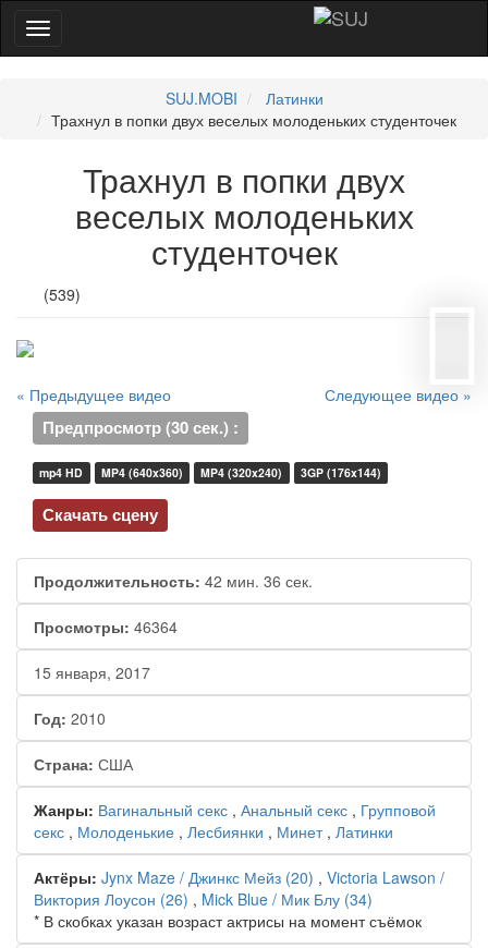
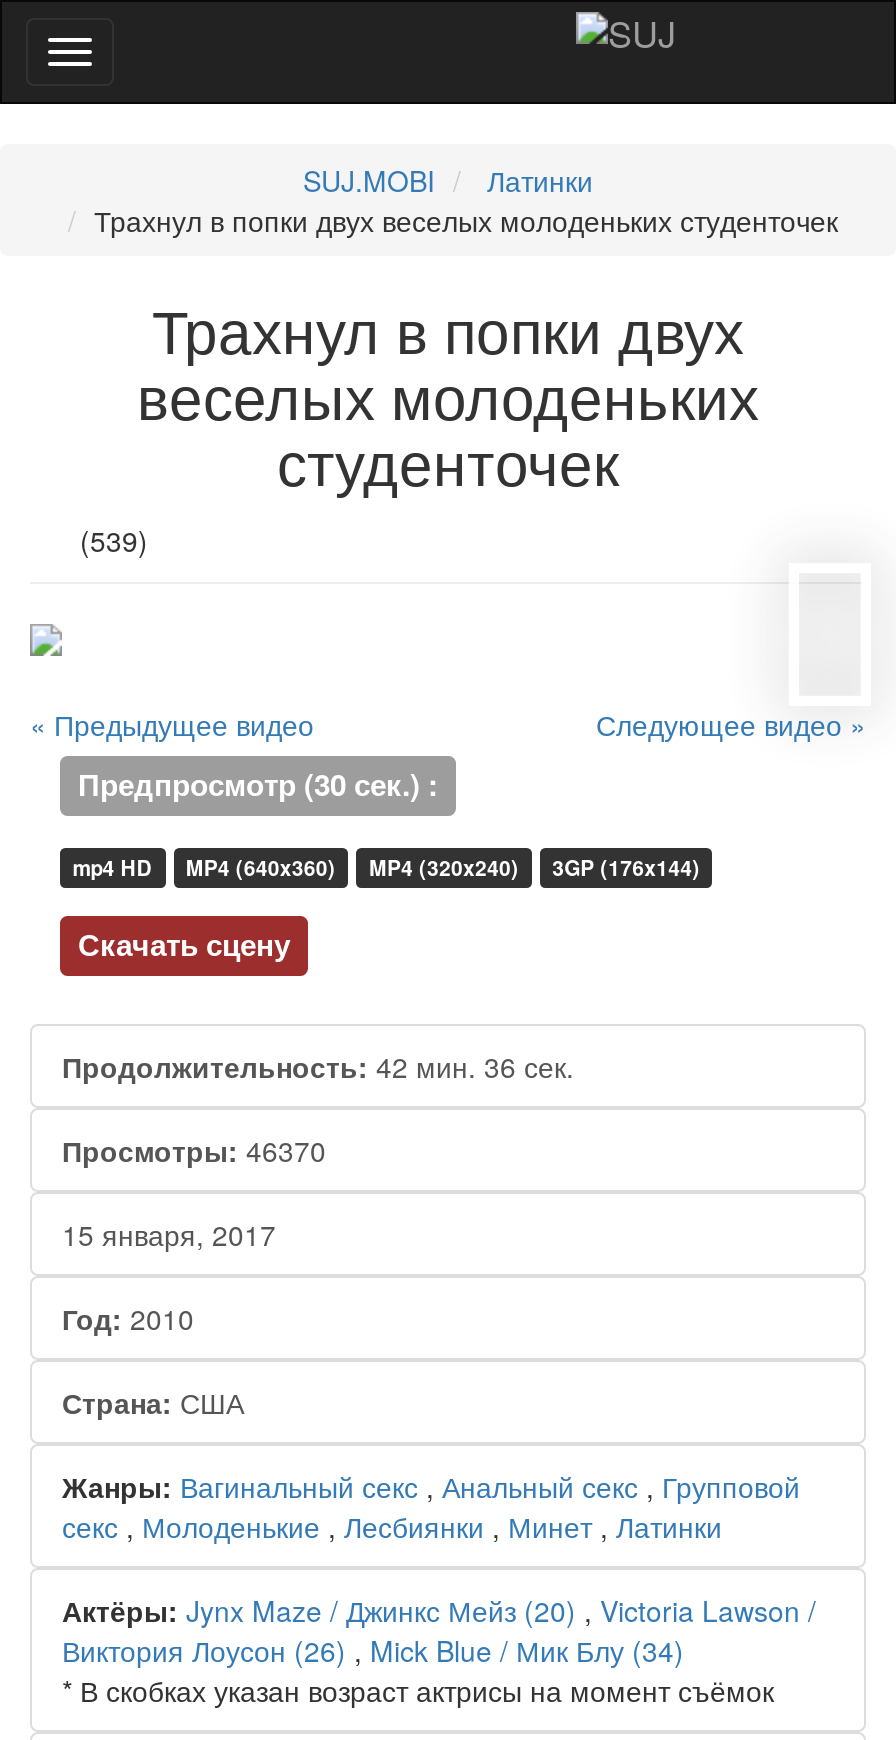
- Просмотры: 46364
+ Просмотры: 46370
